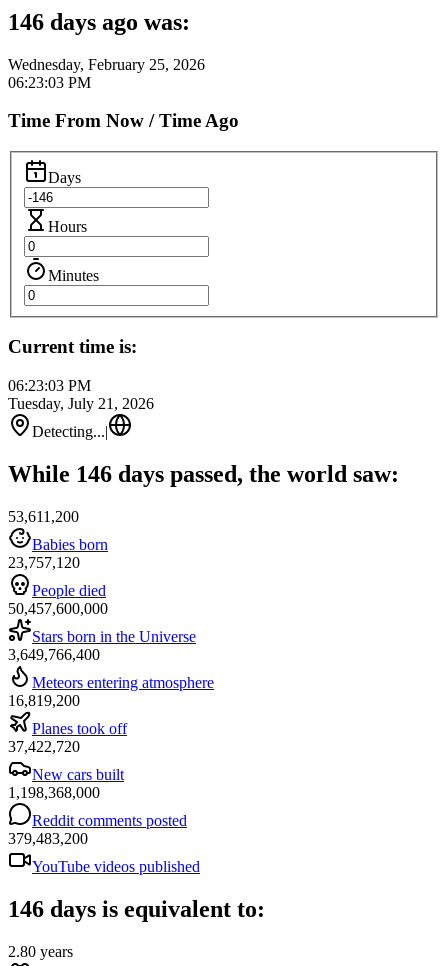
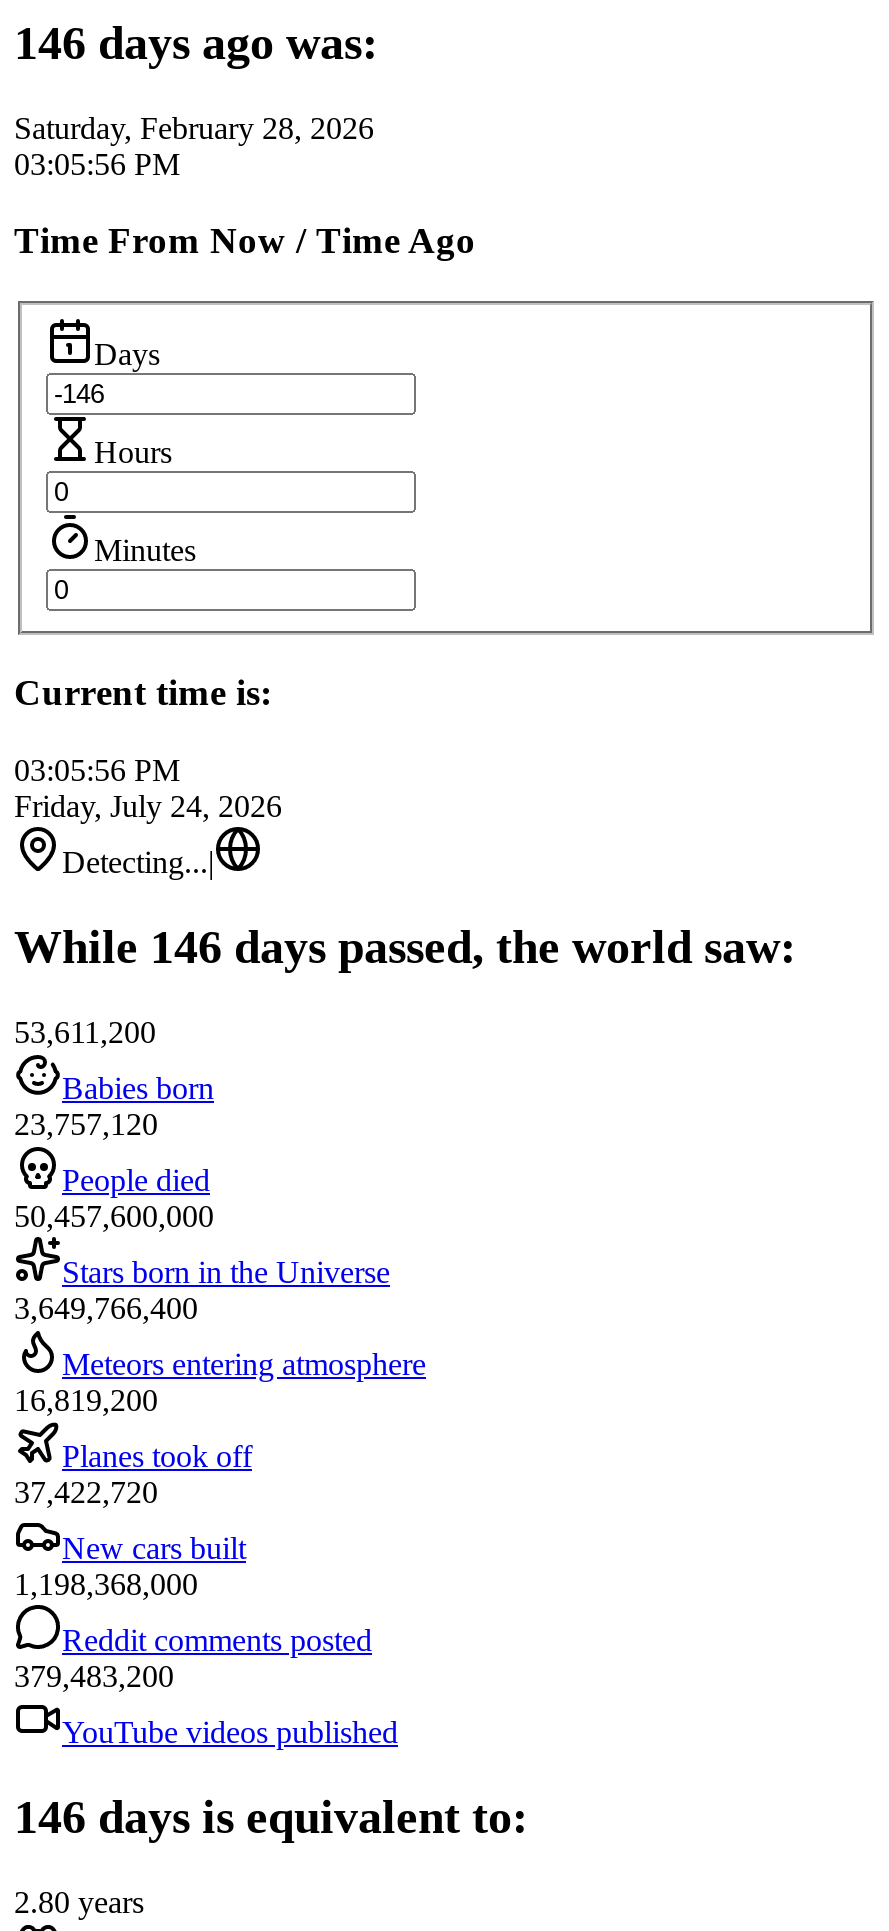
- Wednesday, February 25, 2026
+ Saturday, February 28, 2026

- 06:23:03 PM
+ 03:05:56 PM

- 06:23:03 PM
+ 03:05:56 PM

- Tuesday, July 21, 2026
+ Friday, July 24, 2026
